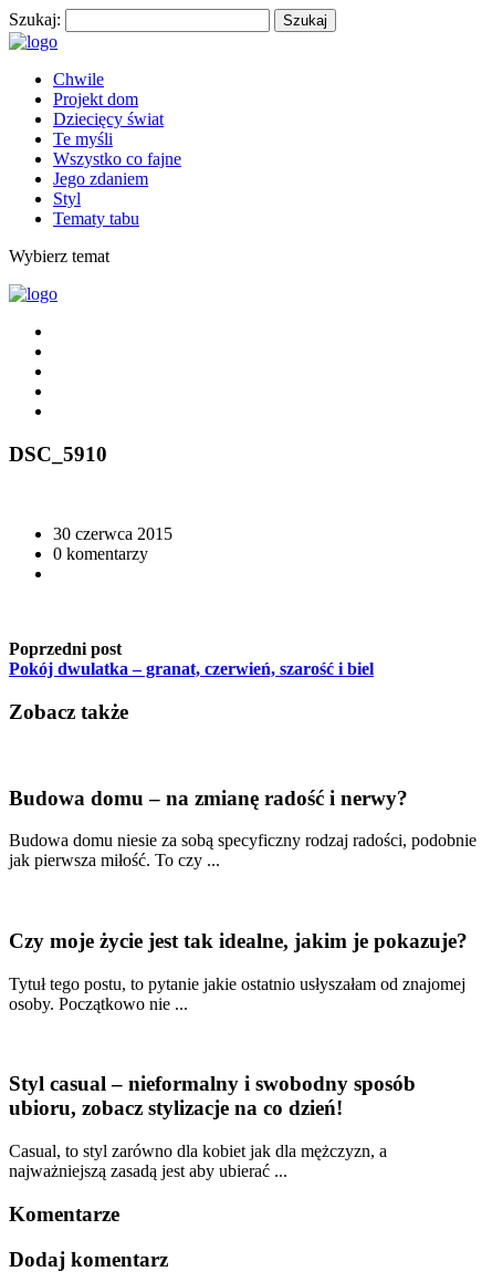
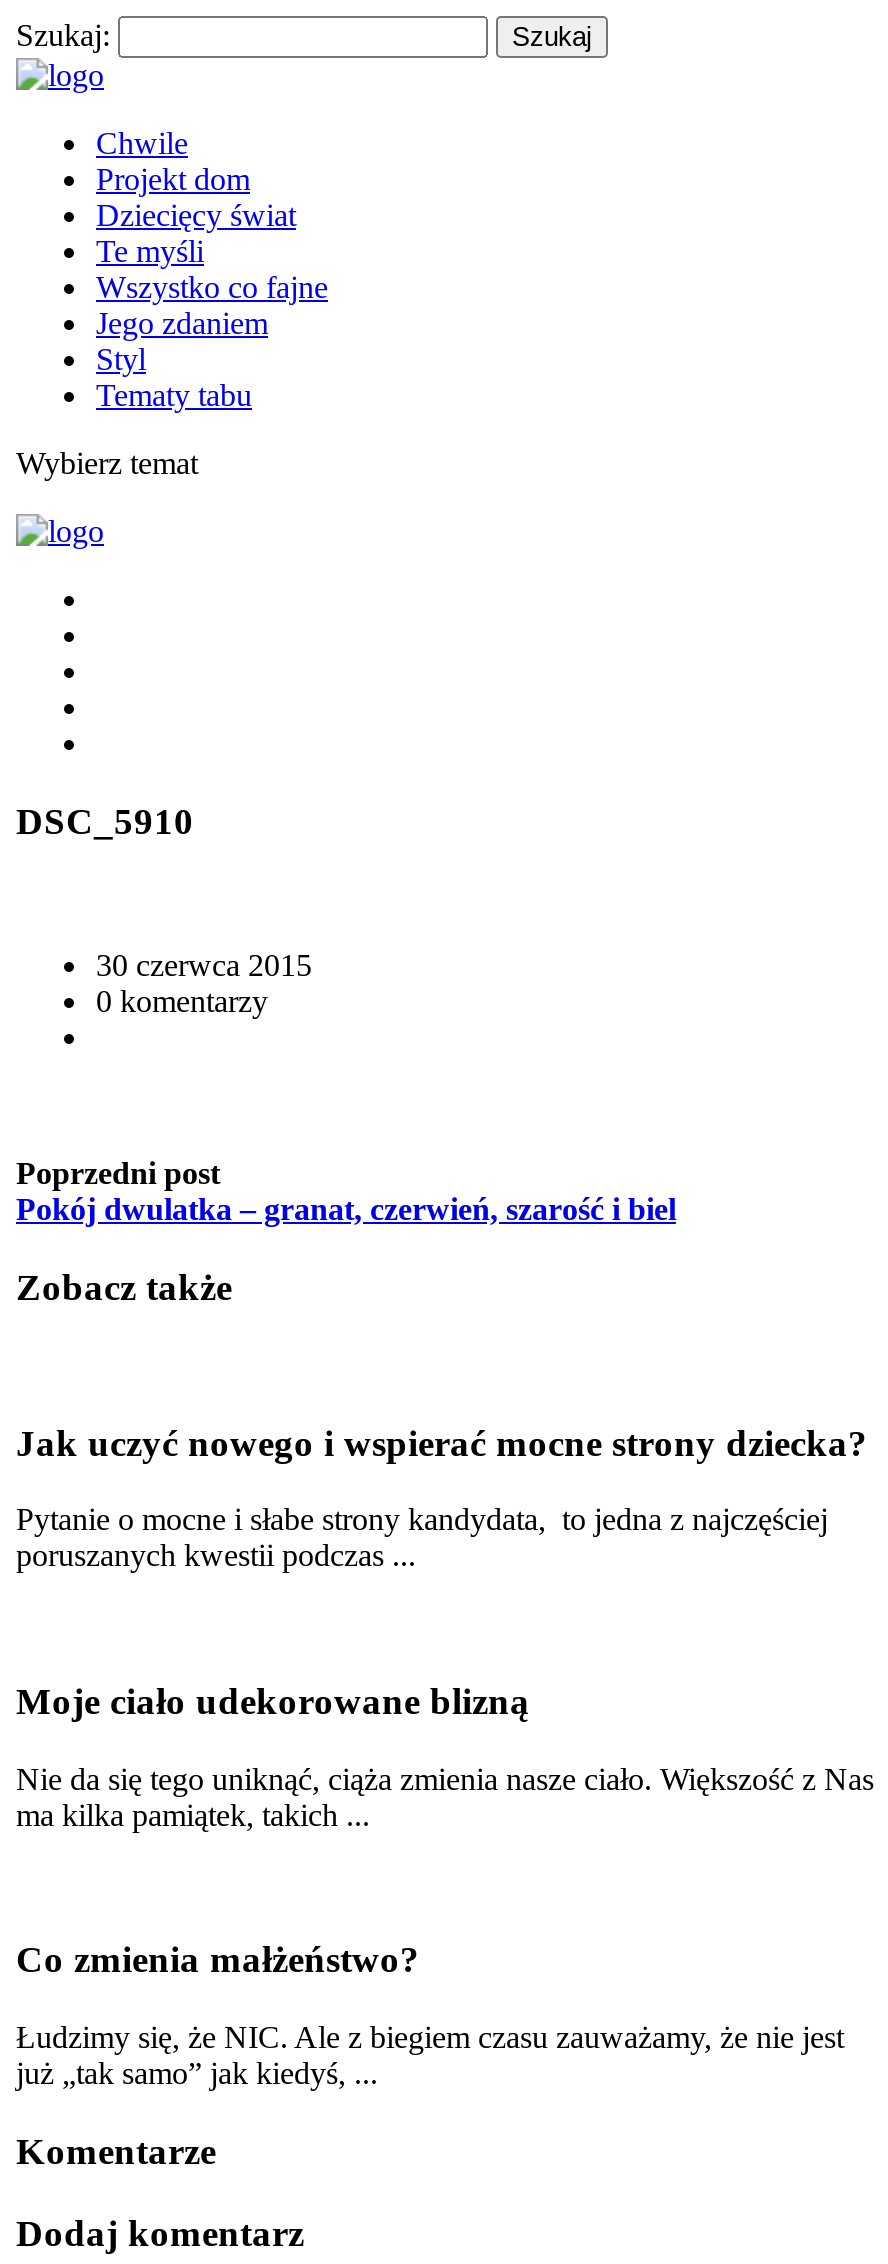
- Budowa domu – na zmianę radość i nerwy?
+ Jak uczyć nowego i wspierać mocne strony dziecka?

- Budowa domu niesie za sobą specyficzny rodzaj radości, podobnie
- jak pierwsza miłość. To czy ...
+ Pytanie o mocne i słabe strony kandydata, to jedna z najczęściej
+ poruszanych kwestii podczas ...

- Czy moje życie jest tak idealne, jakim je pokazuje?
+ Moje ciało udekorowane blizną

- Tytuł tego postu, to pytanie jakie ostatnio usłyszałam od znajomej
- osoby. Początkowo nie ...
+ Nie da się tego uniknąć, ciąża zmienia nasze ciało. Większość z Nas
+ ma kilka pamiątek, takich ...

- Styl casual – nieformalny i swobodny sposób
- ubioru, zobacz stylizacje na co dzień!
+ Co zmienia małżeństwo?

- Casual, to styl zarówno dla kobiet jak dla mężczyzn, a
- najważniejszą zasadą jest aby ubierać ...
+ Łudzimy się, że NIC. Ale z biegiem czasu zauważamy, że nie jest
+ już „tak samo” jak kiedyś, ...
